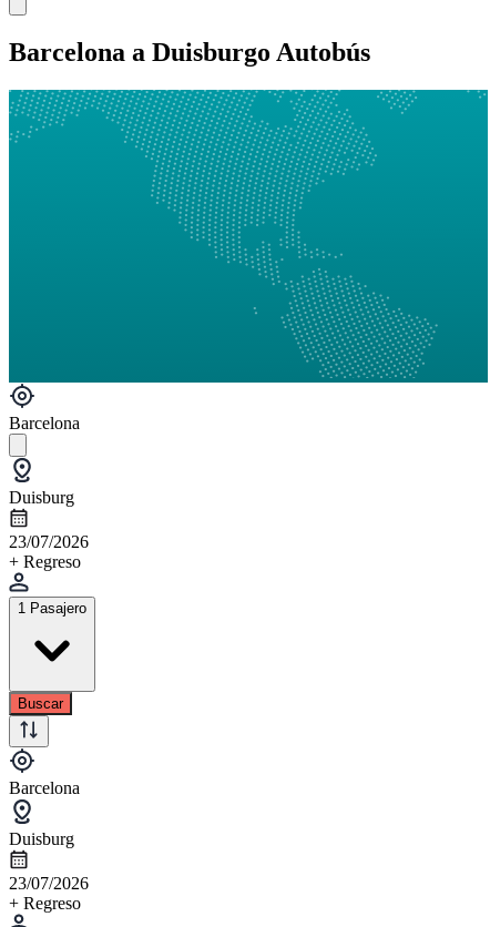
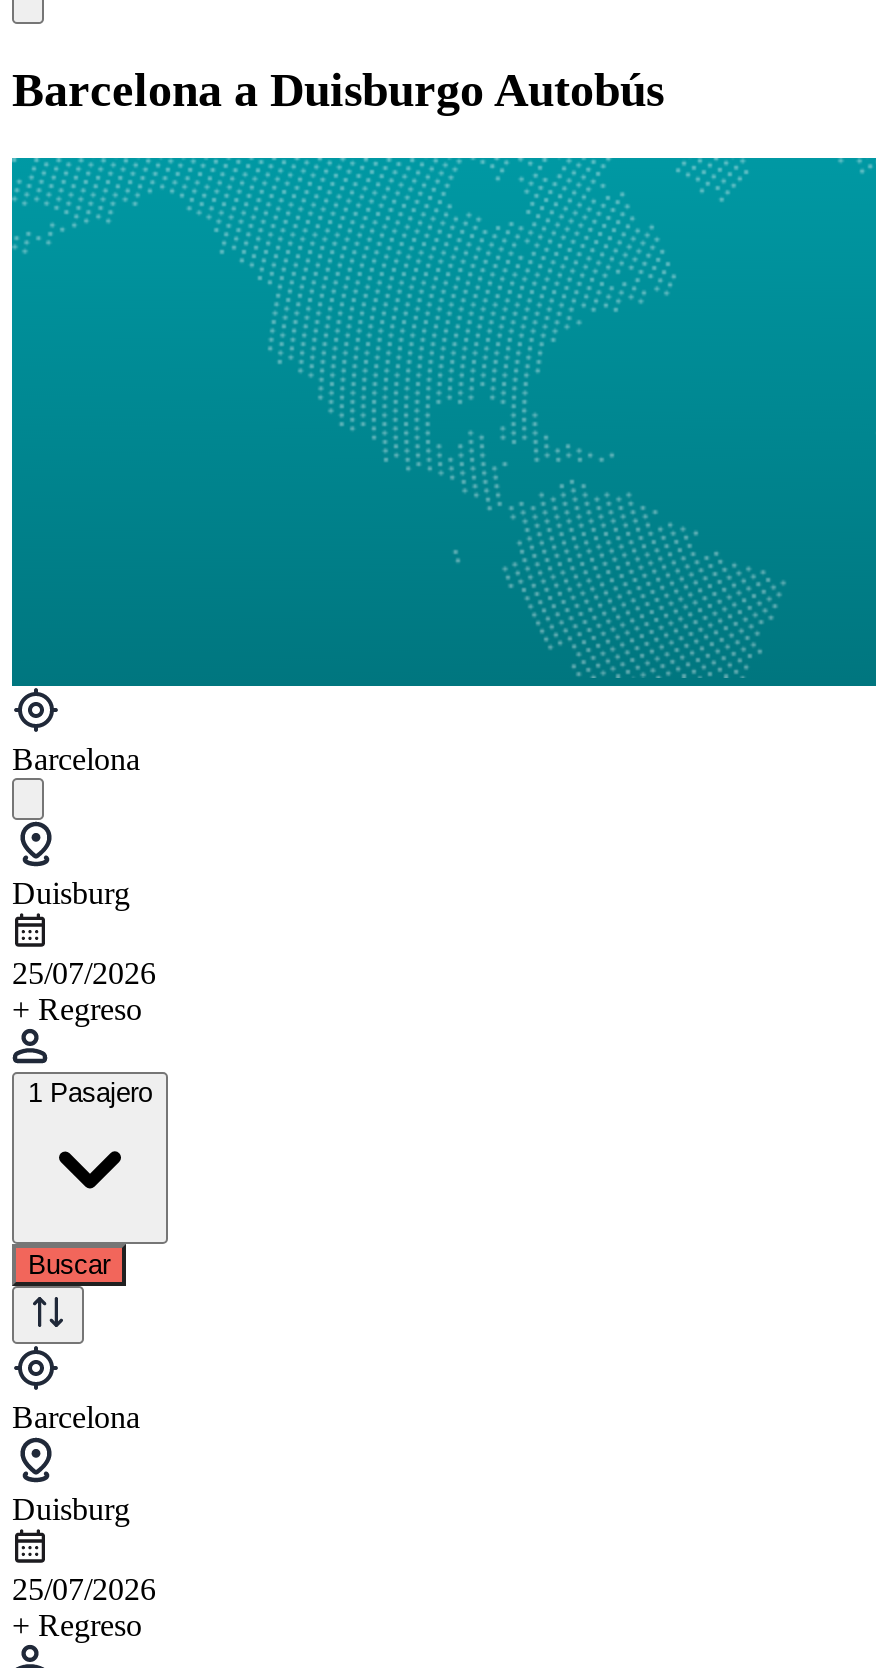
- 23/07/2026
+ 25/07/2026

- 23/07/2026
+ 25/07/2026
